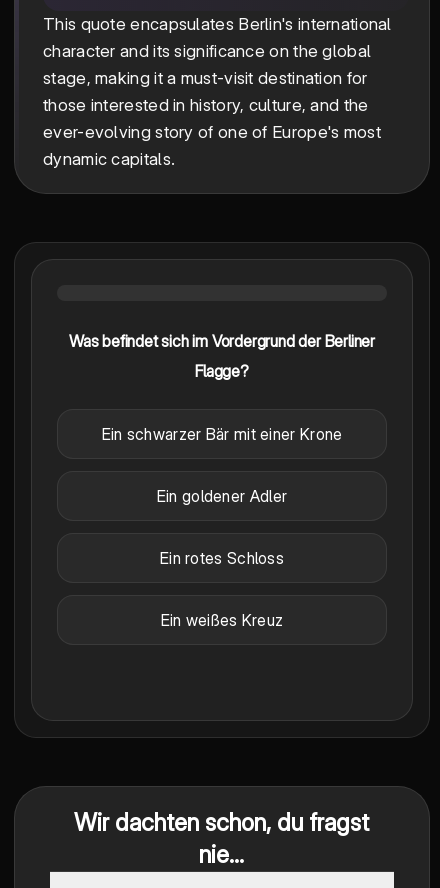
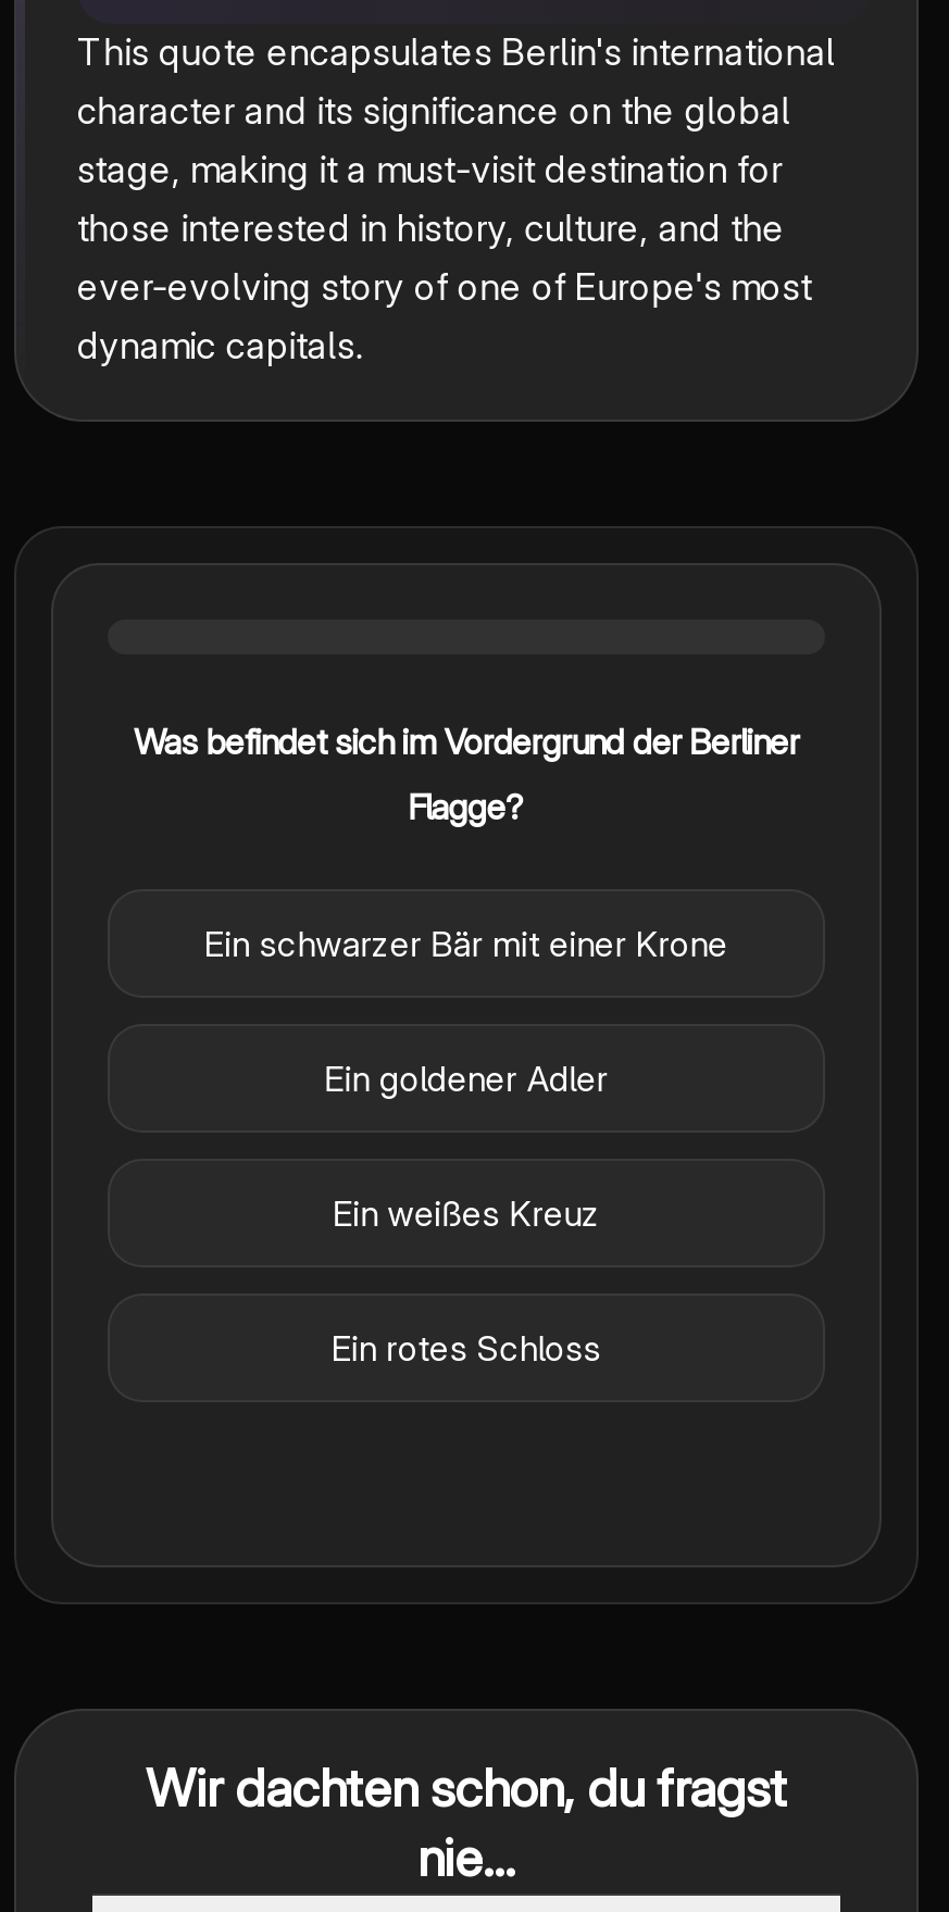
moved down: Ein rotes Schloss

moved up: Ein weißes Kreuz
